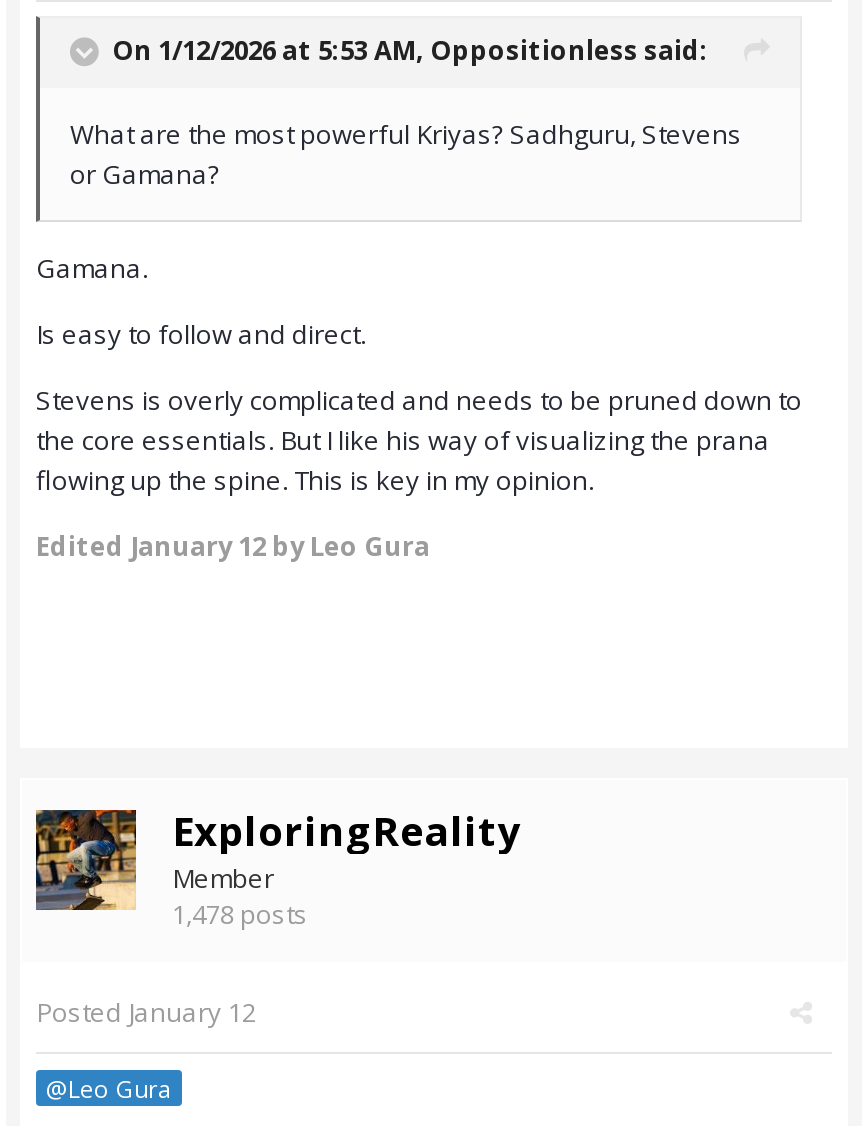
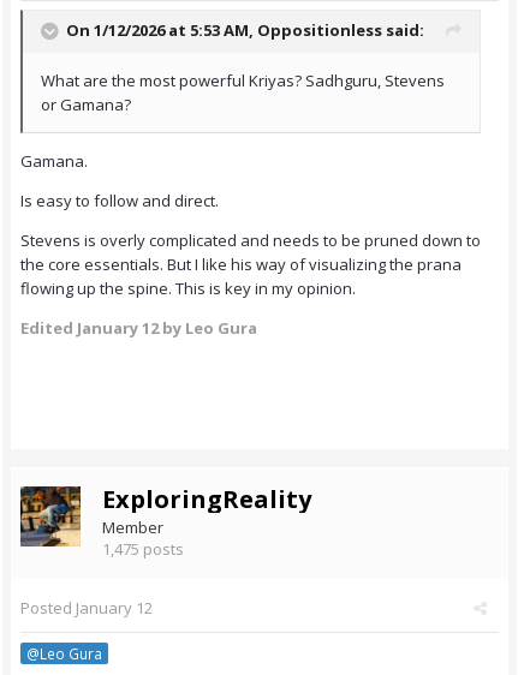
- 1,478 posts
+ 1,475 posts
